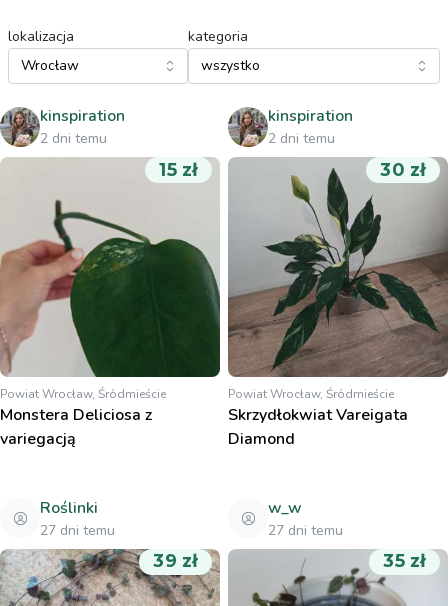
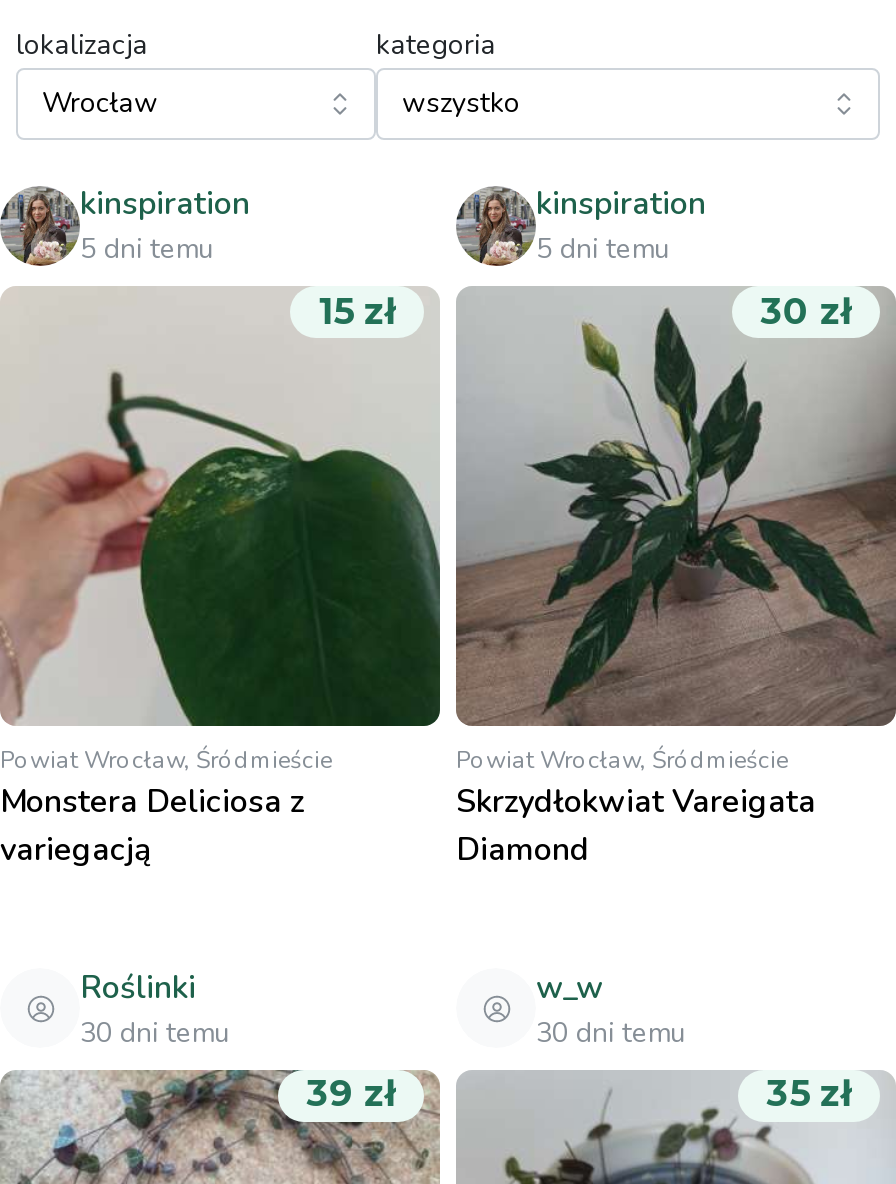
- 2 dni temu
+ 5 dni temu

- 2 dni temu
+ 5 dni temu

- 27 dni temu
+ 30 dni temu

- 27 dni temu
+ 30 dni temu
